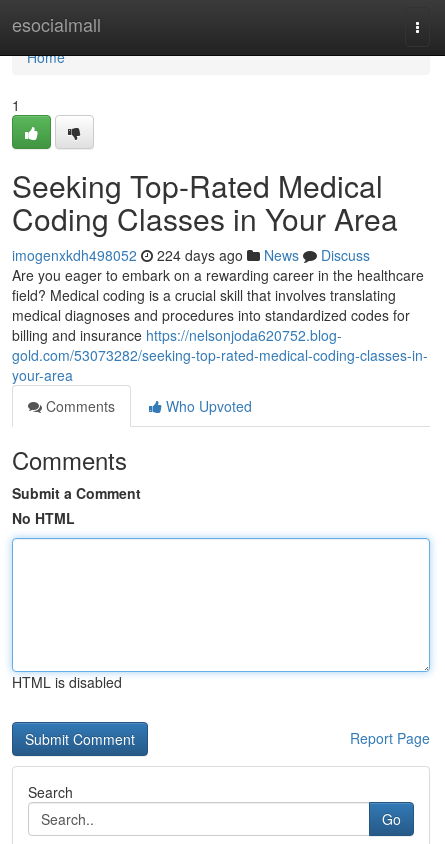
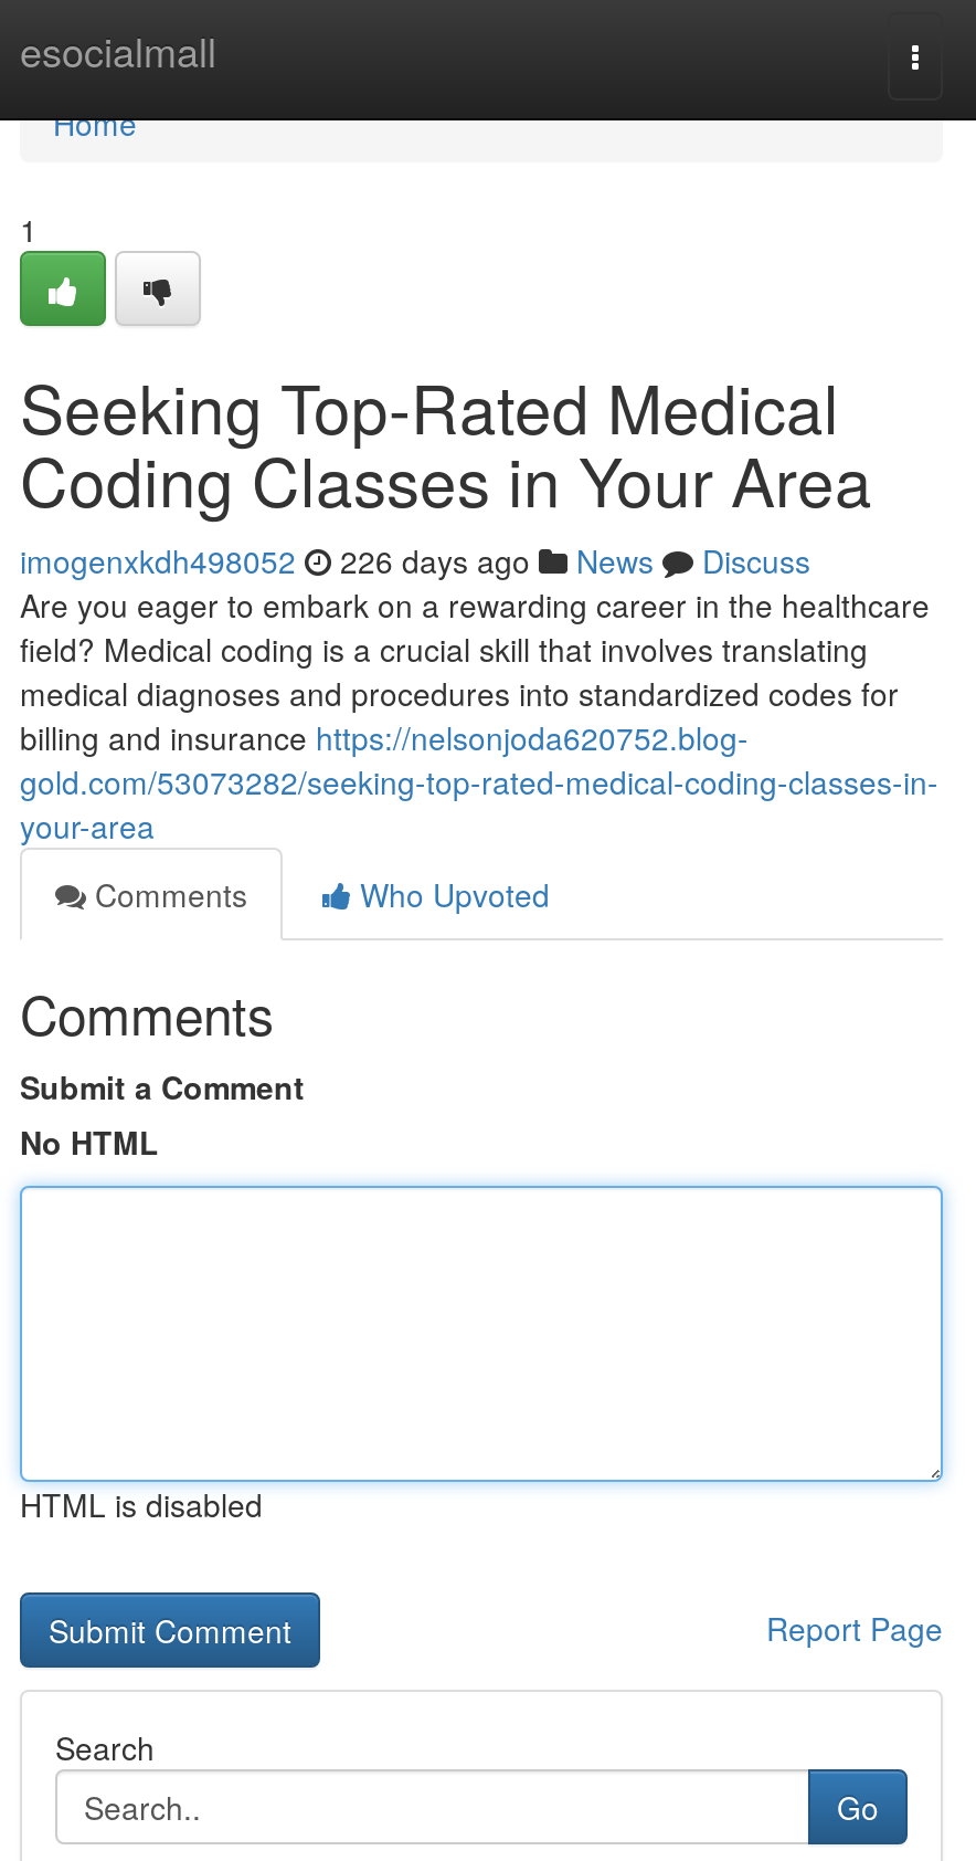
- imogenxkdh498052 224 days ago News Discuss
+ imogenxkdh498052 226 days ago News Discuss
